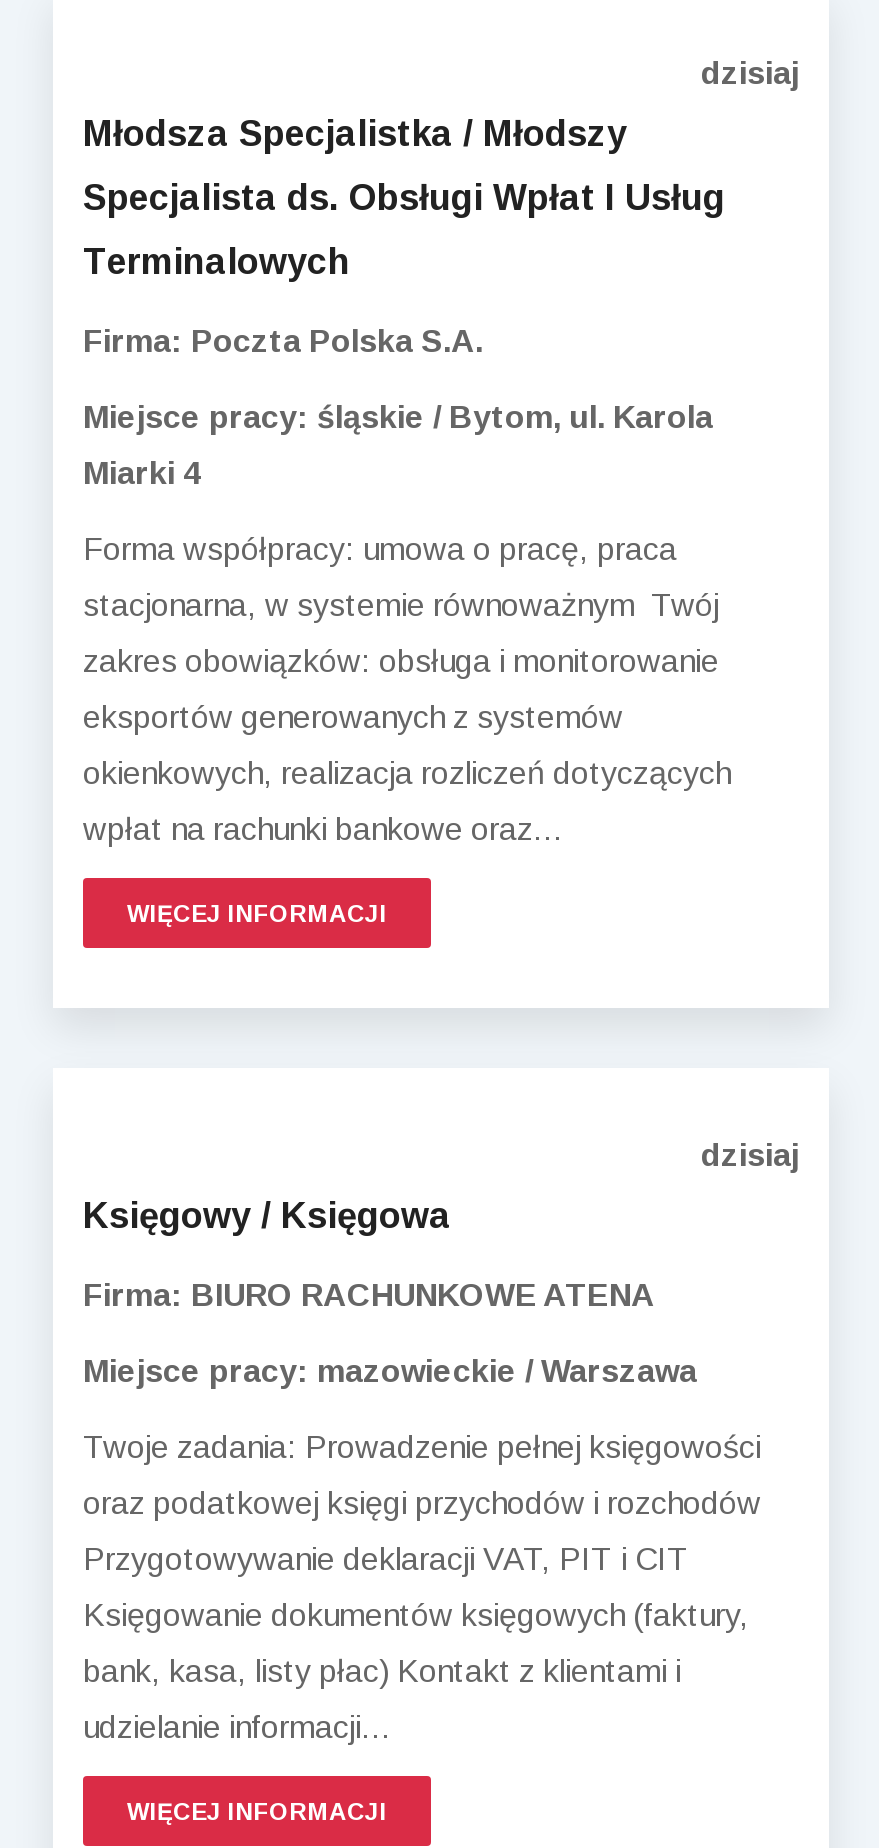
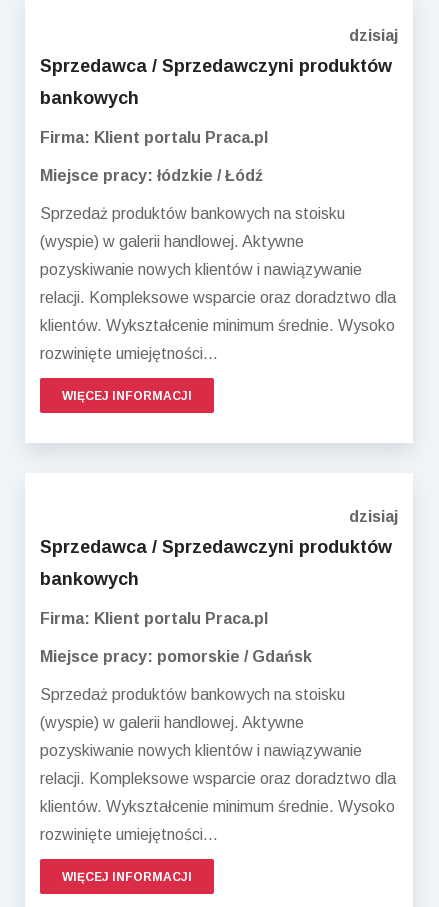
- Młodsza Specjalistka / Młodszy
- Specjalista ds. Obsługi Wpłat I Usług
- Terminalowych
- Firma: Poczta Polska S.A.
- Miejsce pracy: śląskie / Bytom, ul. Karola
- Miarki 4
- Forma współpracy: umowa o pracę, praca
- stacjonarna, w systemie równoważnym Twój
- zakres obowiązków: obsługa i monitorowanie
- eksportów generowanych z systemów
- okienkowych, realizacja rozliczeń dotyczących
- wpłat na rachunki bankowe oraz...
+ Sprzedawca / Sprzedawczyni produktów
+ bankowych
+ Firma: Klient portalu Praca.pl
+ Miejsce pracy: łódzkie / Łódź
+ Sprzedaż produktów bankowych na stoisku
+ (wyspie) w galerii handlowej. Aktywne
+ pozyskiwanie nowych klientów i nawiązywanie
+ relacji. Kompleksowe wsparcie oraz doradztwo dla
+ klientów. Wykształcenie minimum średnie. Wysoko
+ rozwinięte umiejętności...

moved up: WIĘCEJ INFORMACJI | dzisiaj

- Księgowy / Księgowa
- Firma: BIURO RACHUNKOWE ATENA
- Miejsce pracy: mazowieckie / Warszawa
- Twoje zadania: Prowadzenie pełnej księgowości
- oraz podatkowej księgi przychodów i rozchodów
- Przygotowywanie deklaracji VAT, PIT i CIT
- Księgowanie dokumentów księgowych (faktury,
- bank, kasa, listy płac) Kontakt z klientami i
- udzielanie informacji...
+ Sprzedawca / Sprzedawczyni produktów
+ bankowych
+ Firma: Klient portalu Praca.pl
+ Miejsce pracy: pomorskie / Gdańsk
+ Sprzedaż produktów bankowych na stoisku
+ (wyspie) w galerii handlowej. Aktywne
+ pozyskiwanie nowych klientów i nawiązywanie
+ relacji. Kompleksowe wsparcie oraz doradztwo dla
+ klientów. Wykształcenie minimum średnie. Wysoko
+ rozwinięte umiejętności...
